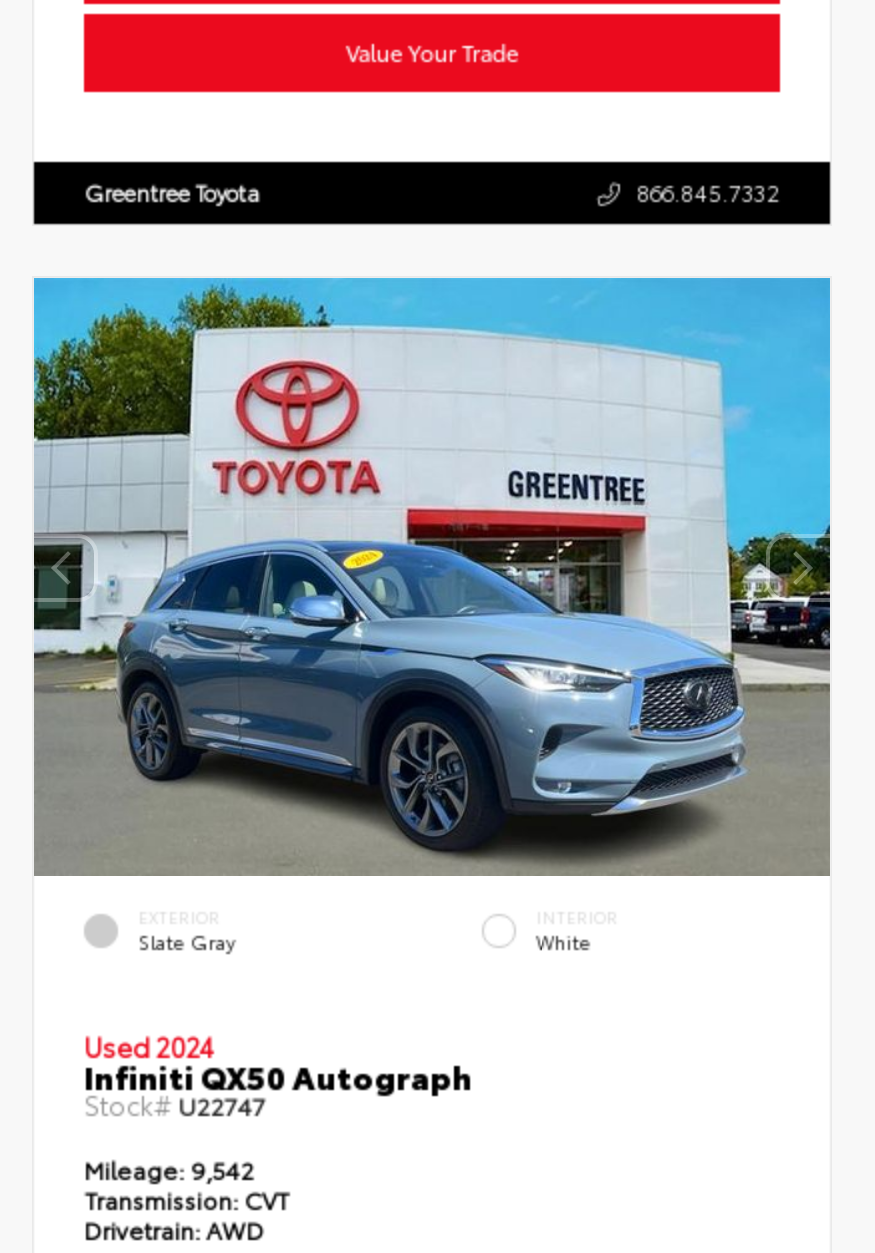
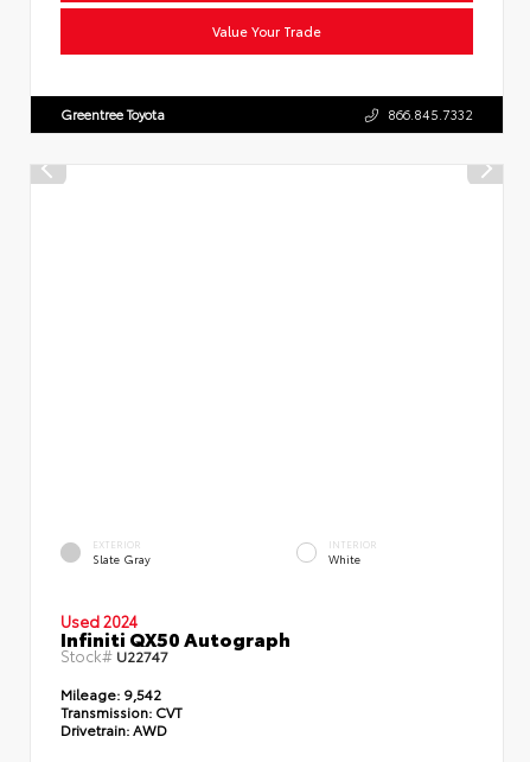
- [image]
